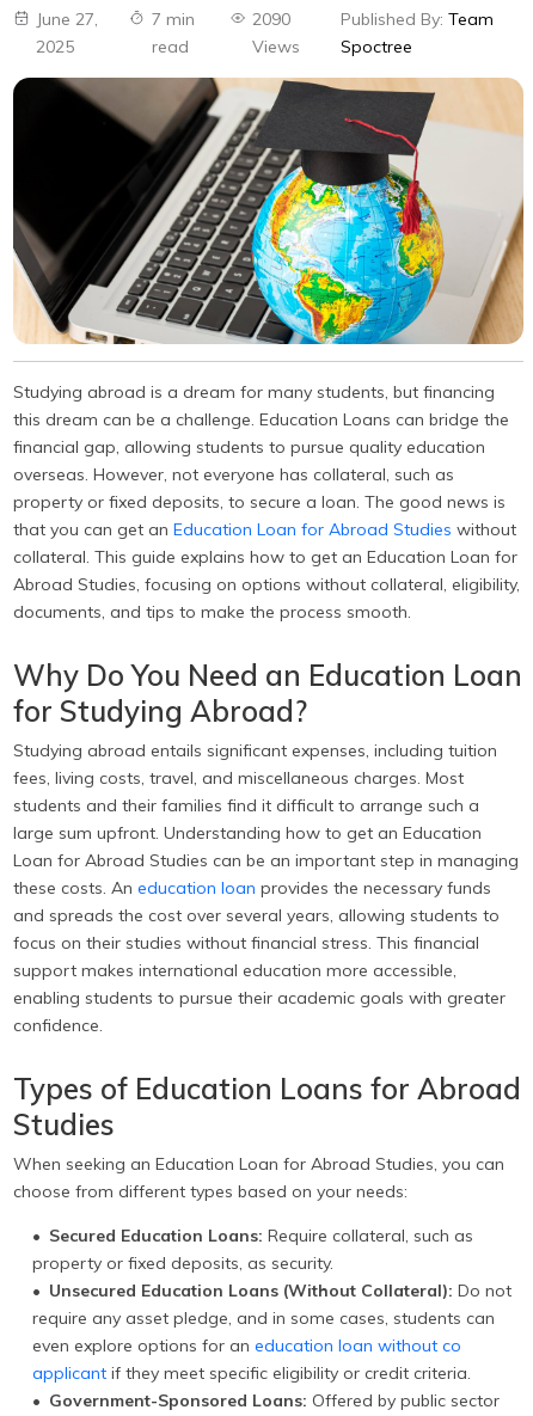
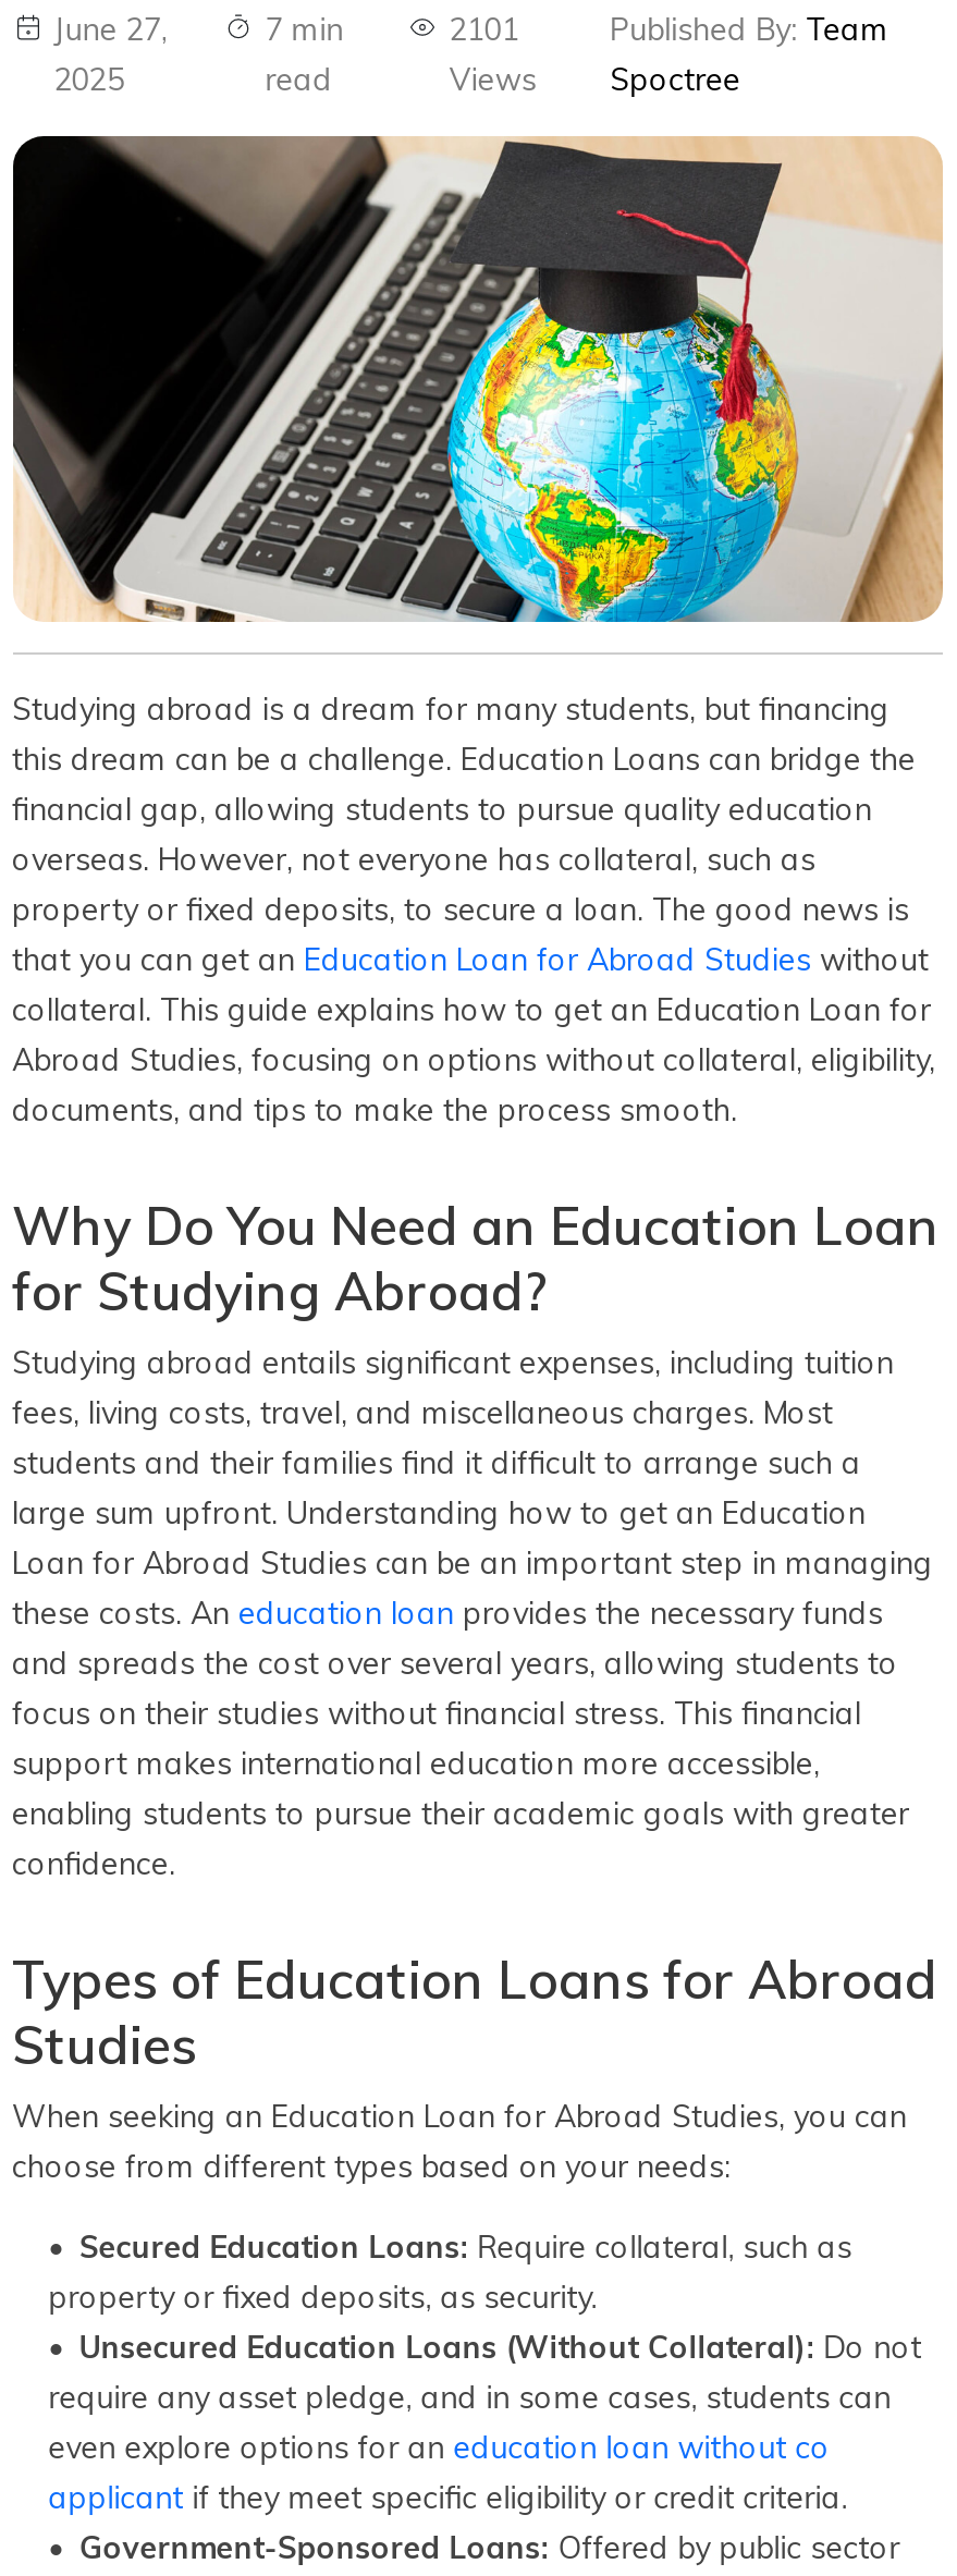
- 2090
+ 2101
